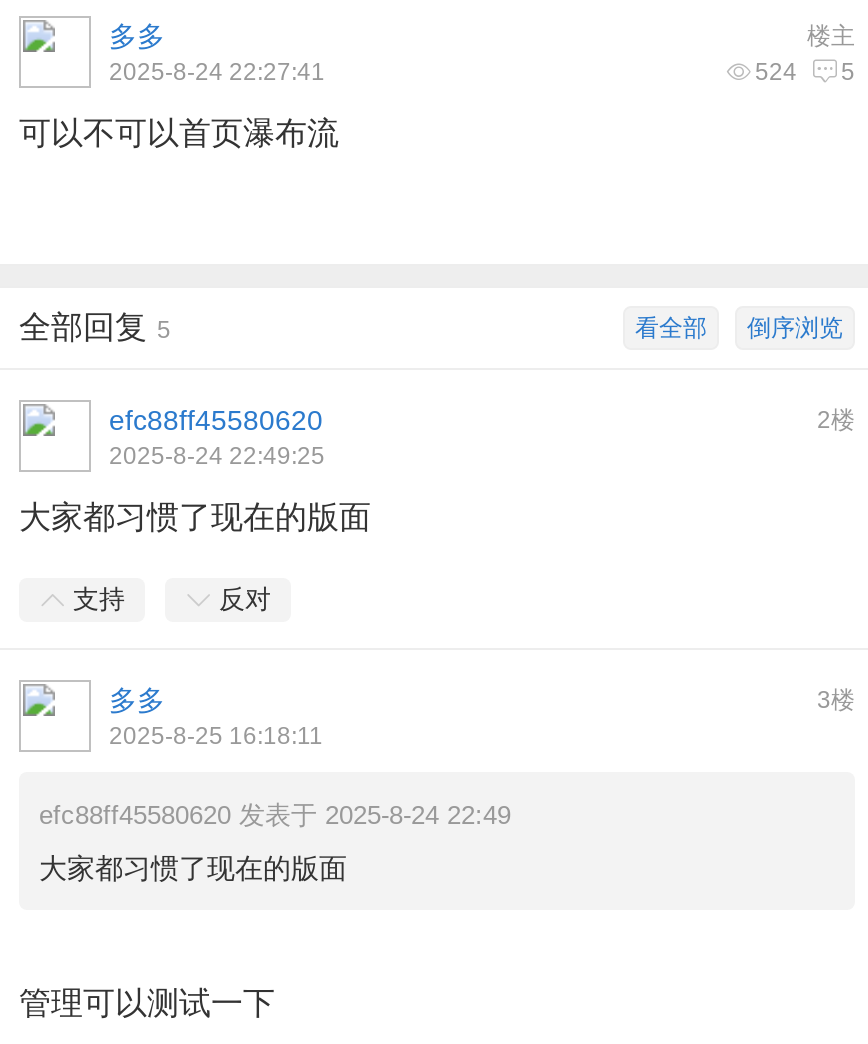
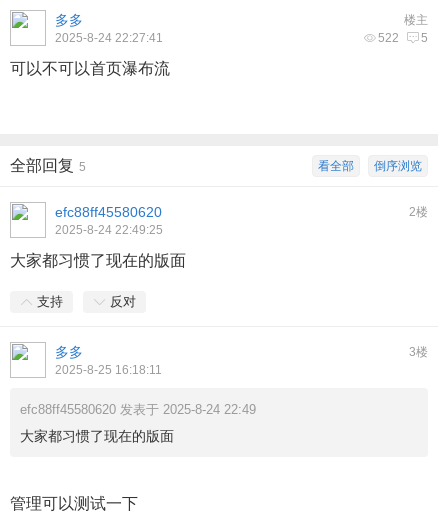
- 524 5
+ 522 5
